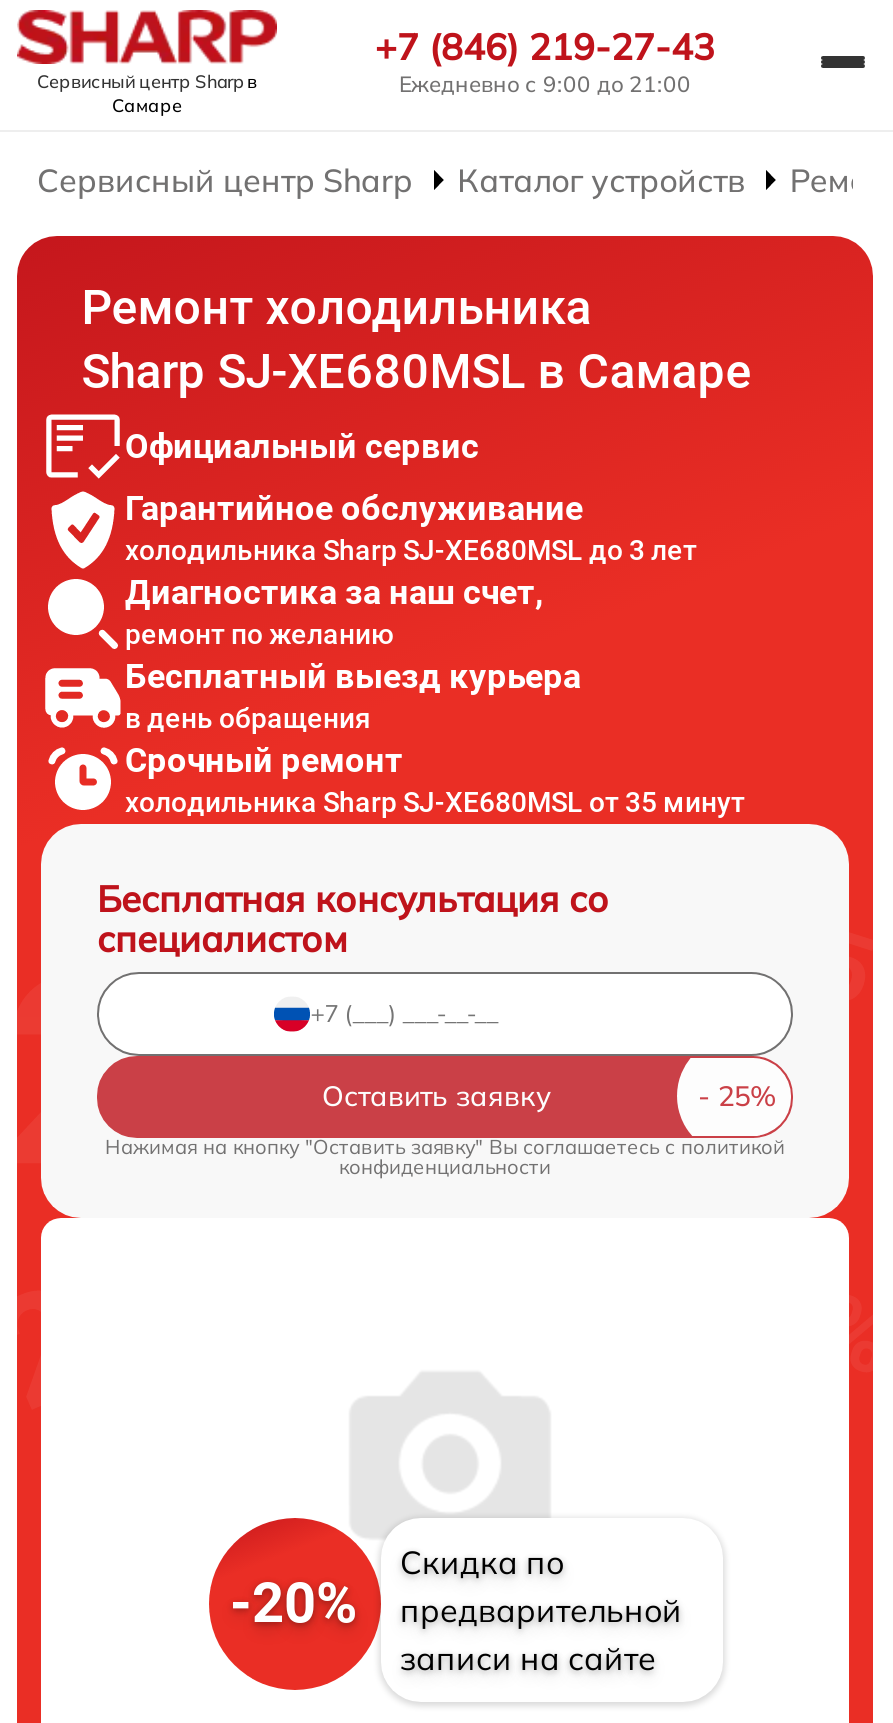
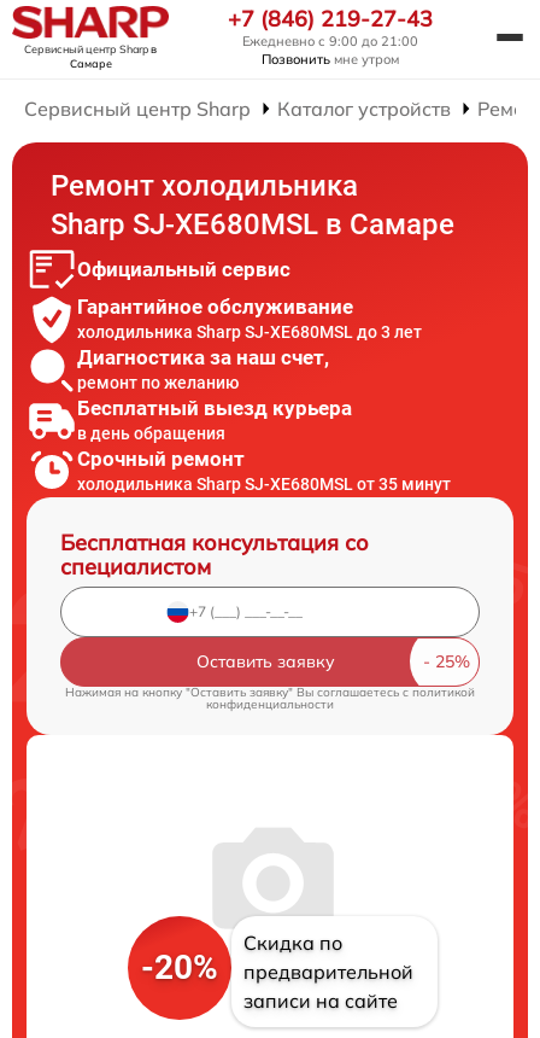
+ Позвонить мне утром
